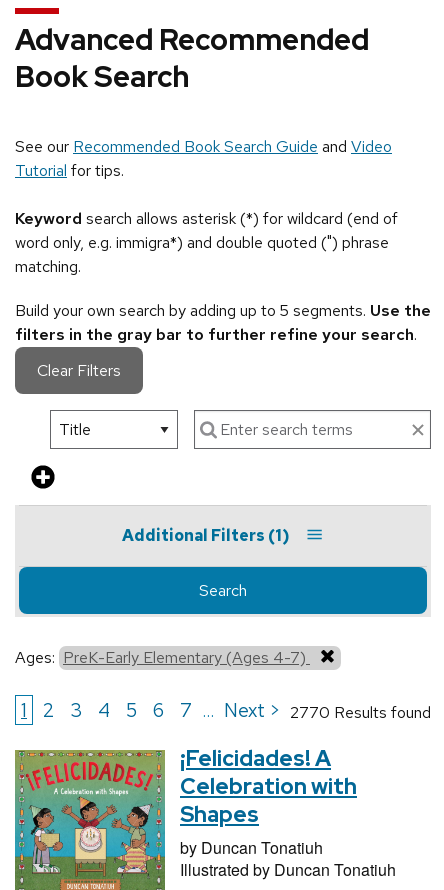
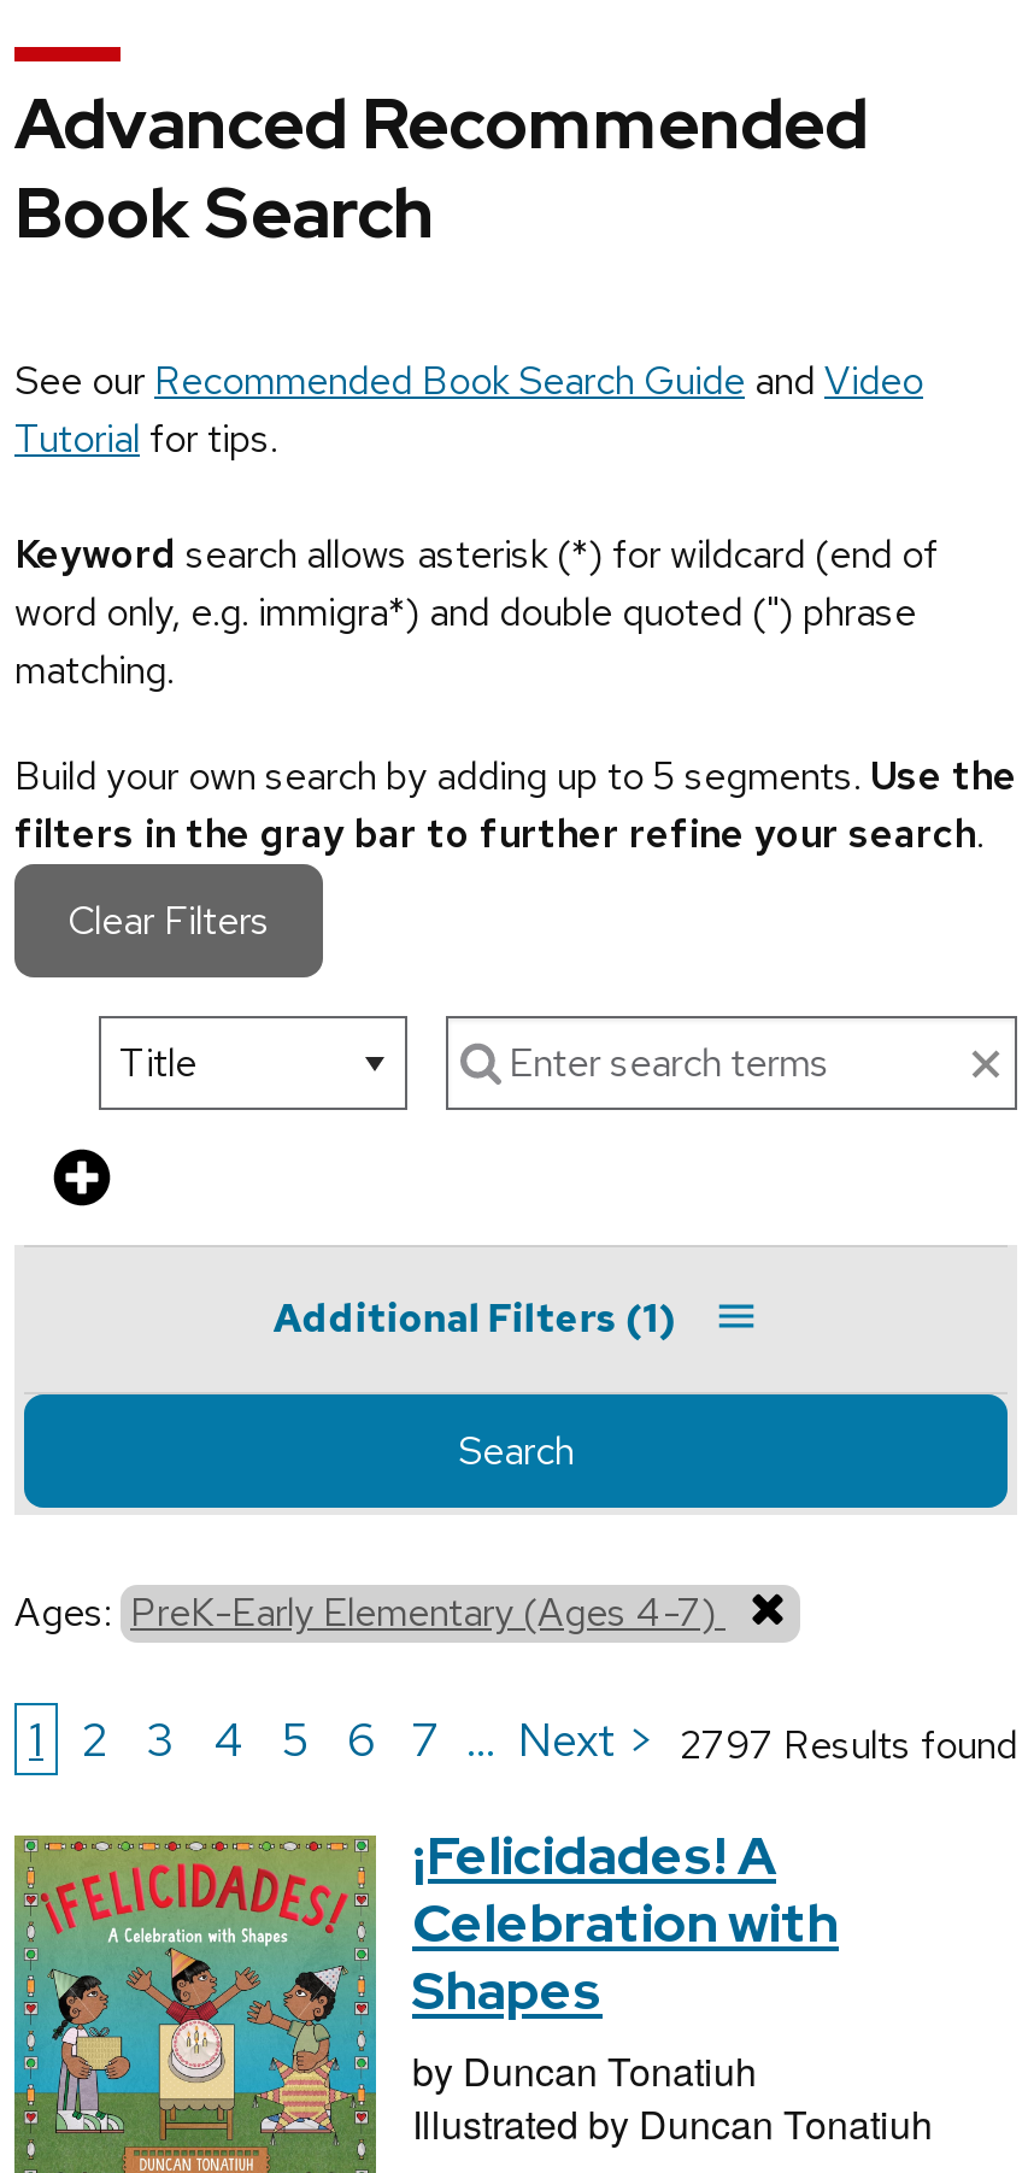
- 7 ... Next > 2770 Results found
+ 7 ... Next > 2797 Results found
